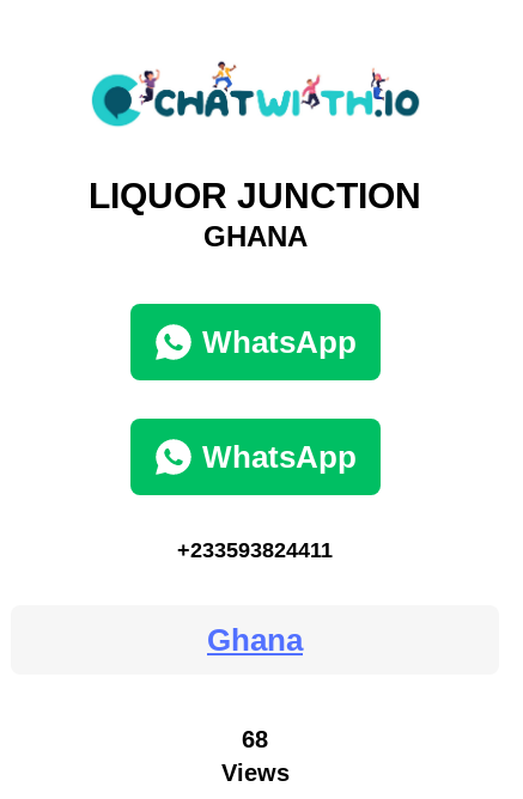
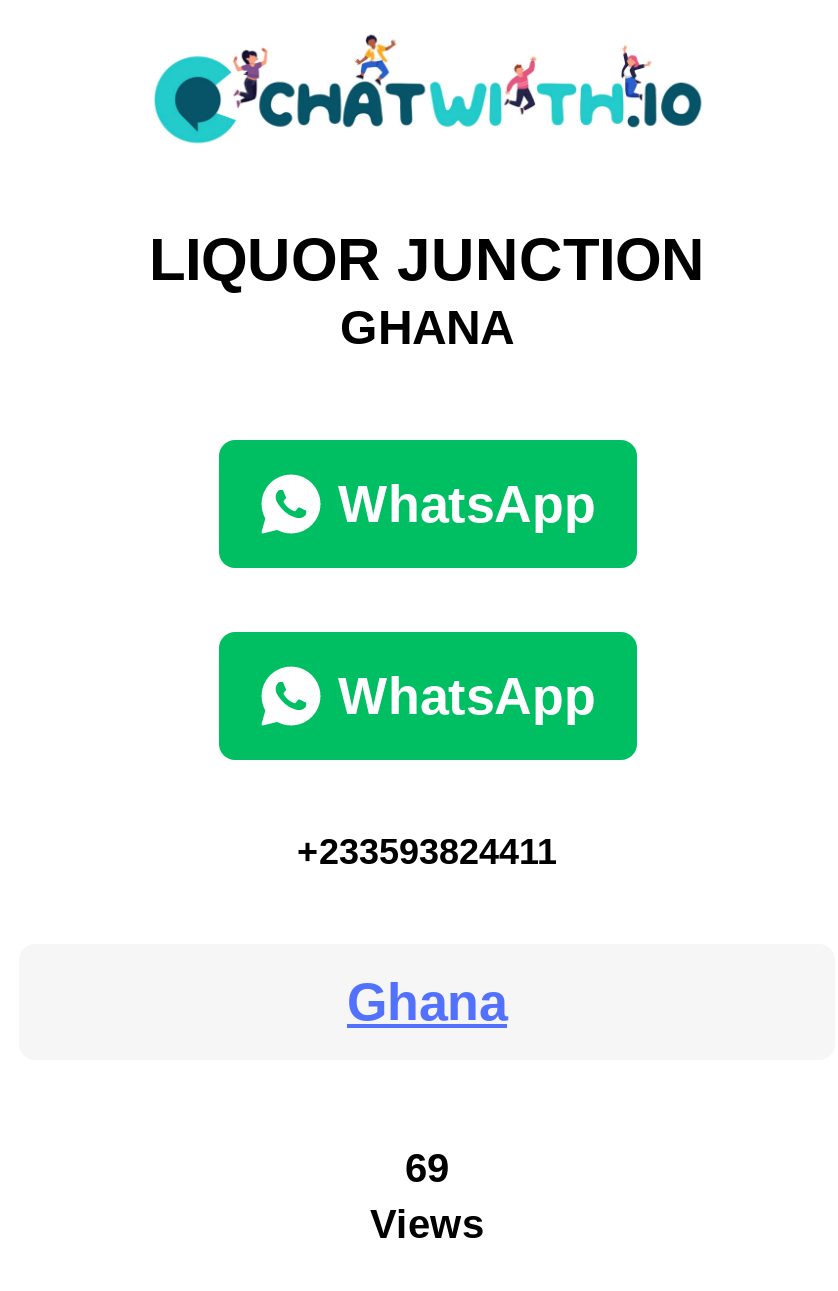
- 68
+ 69
